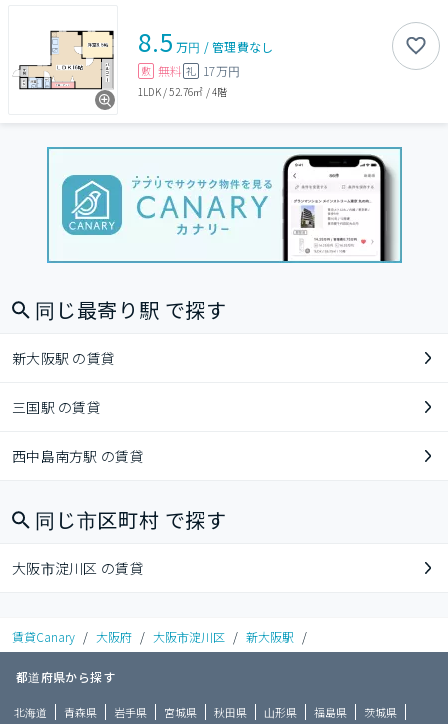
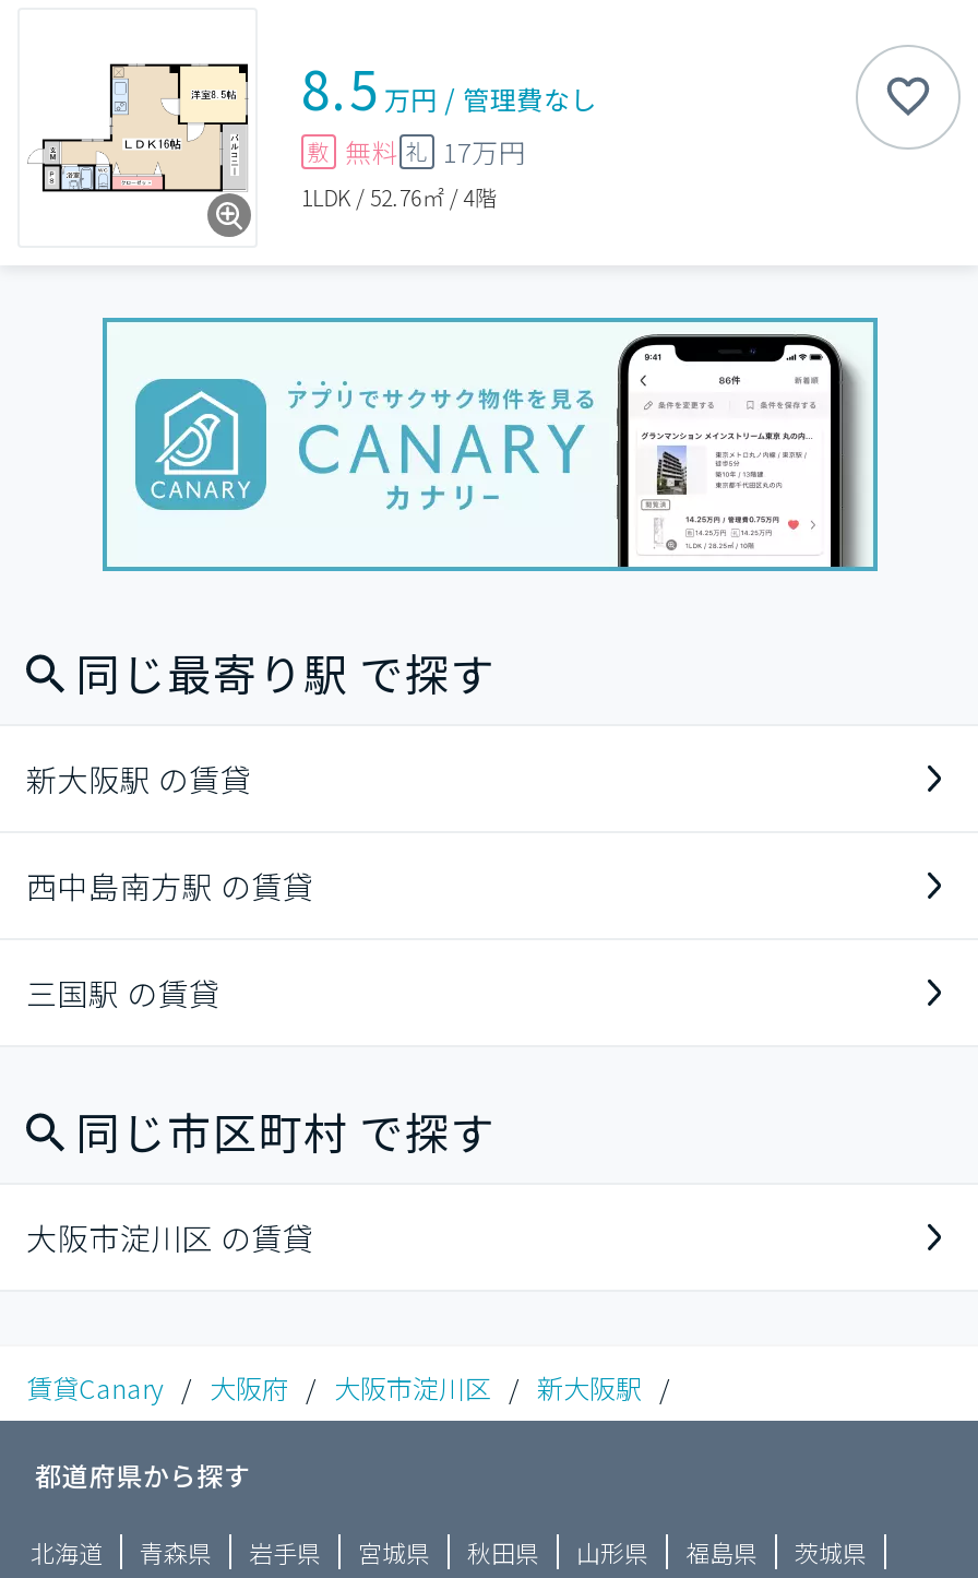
moved down: 三国駅 の賃貸

moved up: 西中島南方駅 の賃貸
